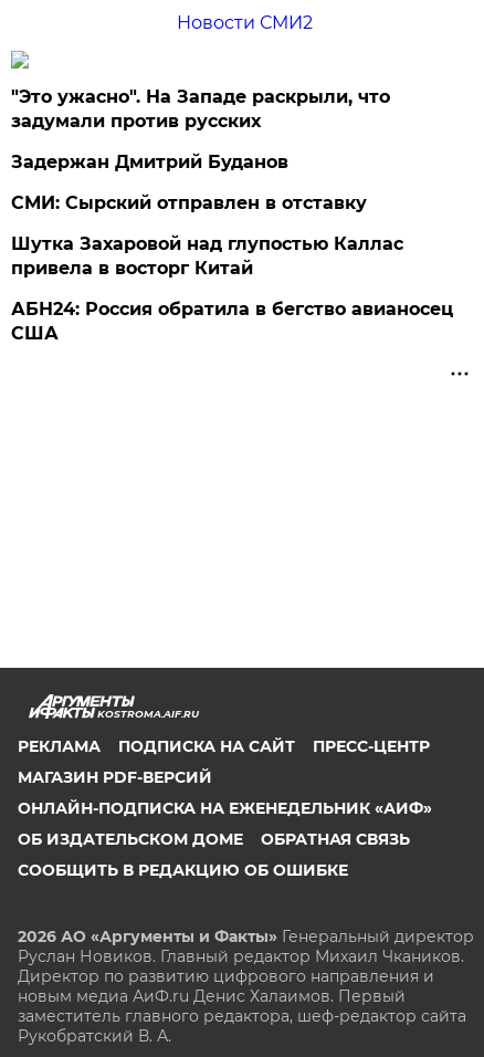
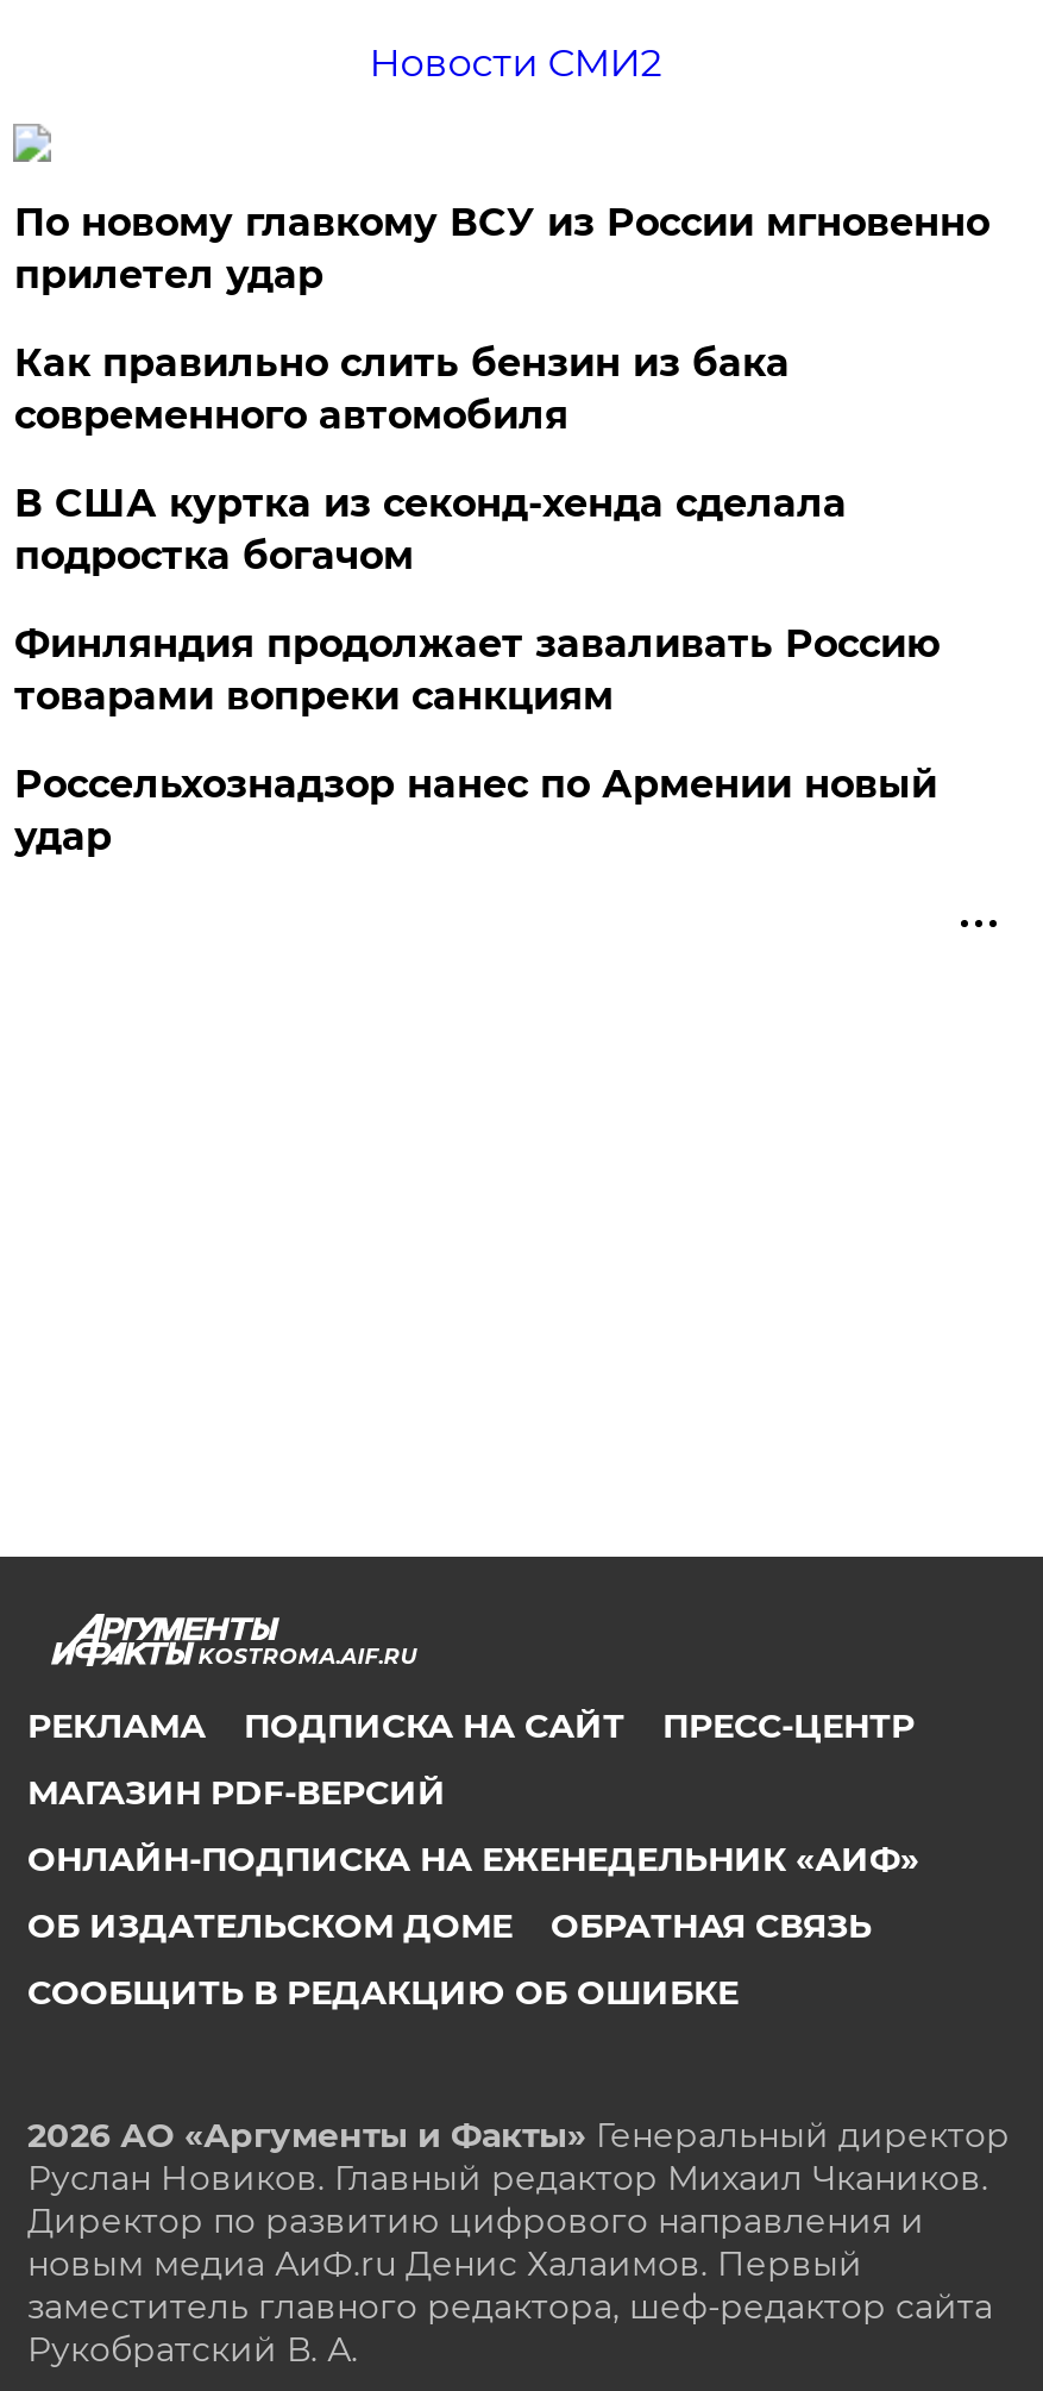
- "Это ужасно". На Западе раскрыли, что
- задумали против русских
+ По новому главкому ВСУ из России мгновенно
+ прилетел удар

- Задержан Дмитрий Буданов
+ Как правильно слить бензин из бака
+ современного автомобиля

- СМИ: Сырский отправлен в отставку
+ В США куртка из секонд-хенда сделала
+ подростка богачом

- Шутка Захаровой над глупостью Каллас
- привела в восторг Китай
+ Финляндия продолжает заваливать Россию
+ товарами вопреки санкциям

- АБН24: Россия обратила в бегство авианосец
- США
+ Россельхознадзор нанес по Армении новый
+ удар
